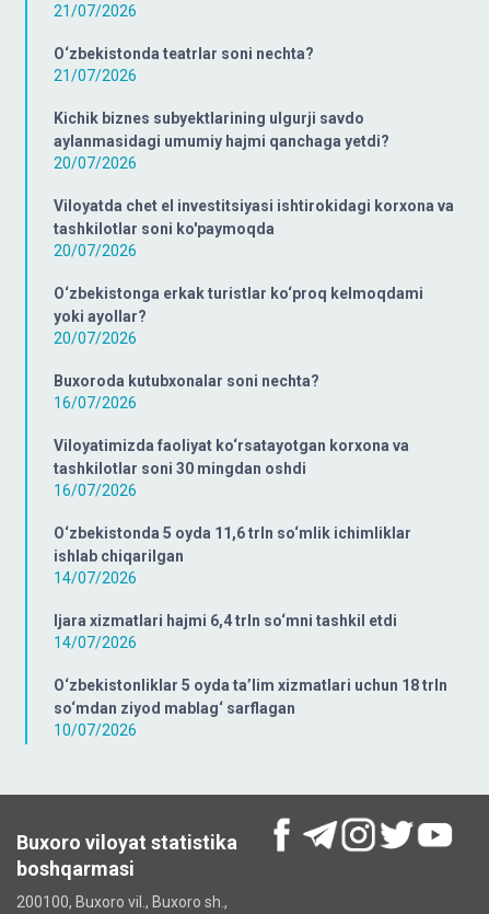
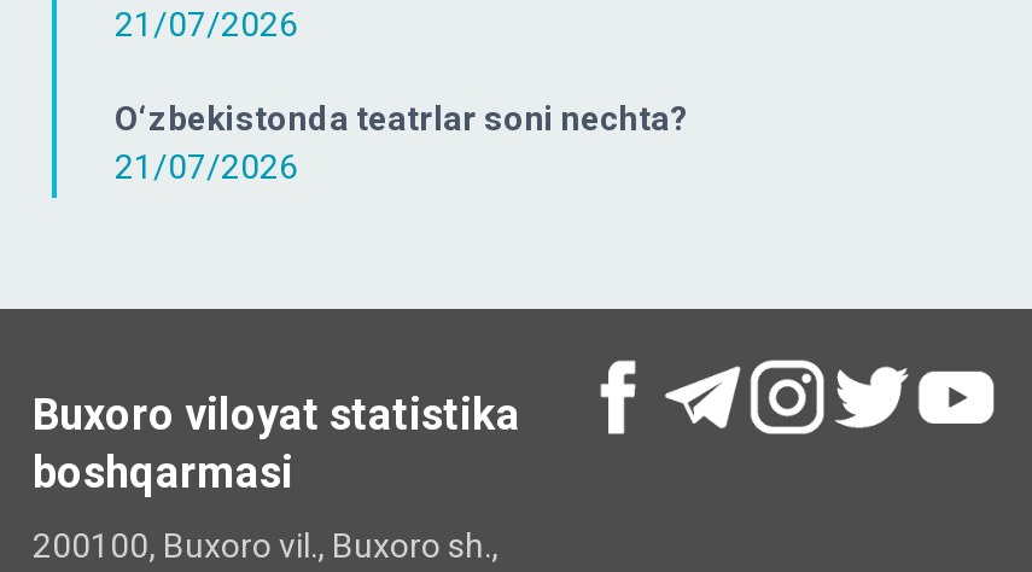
- Kichik biznes subyektlarining ulgurji savdo
- aylanmasidagi umumiy hajmi qanchaga yetdi?
- 20/07/2026
- Viloyatda chet el investitsiyasi ishtirokidagi korxona va
- tashkilotlar soni ko'paymoqda
- 20/07/2026
- O‘zbekistonga erkak turistlar ko‘proq kelmoqdami
- yoki ayollar?
- 20/07/2026
- Buxoroda kutubxonalar soni nechta?
- 16/07/2026
- Viloyatimizda faoliyat ko‘rsatayotgan korxona va
- tashkilotlar soni 30 mingdan oshdi
- 16/07/2026
- O‘zbekistonda 5 oyda 11,6 trln so‘mlik ichimliklar
- ishlab chiqarilgan
- 14/07/2026
- Ijara xizmatlari hajmi 6,4 trln so‘mni tashkil etdi
- 14/07/2026
- O‘zbekistonliklar 5 oyda ta’lim xizmatlari uchun 18 trln
- so‘mdan ziyod mablag‘ sarflagan
- 10/07/2026
